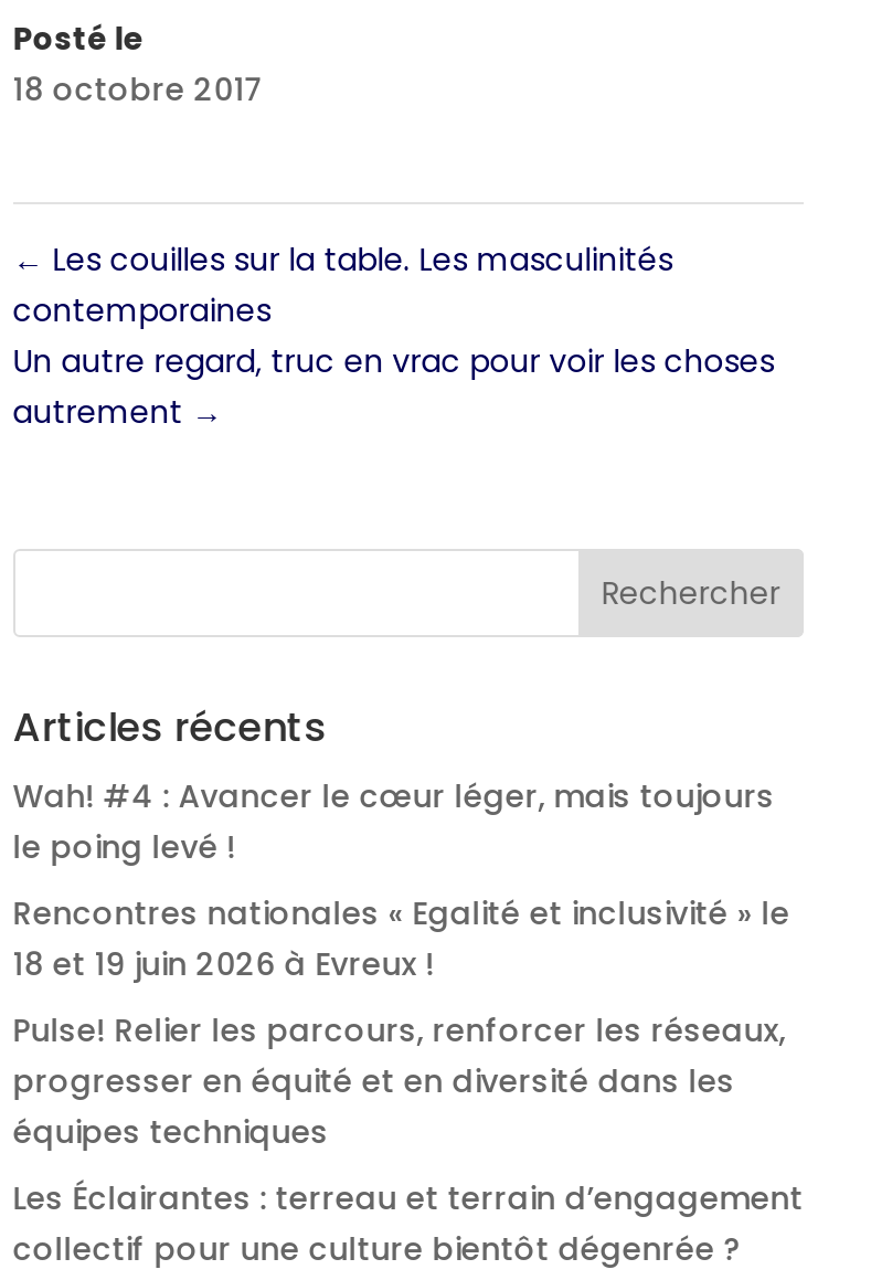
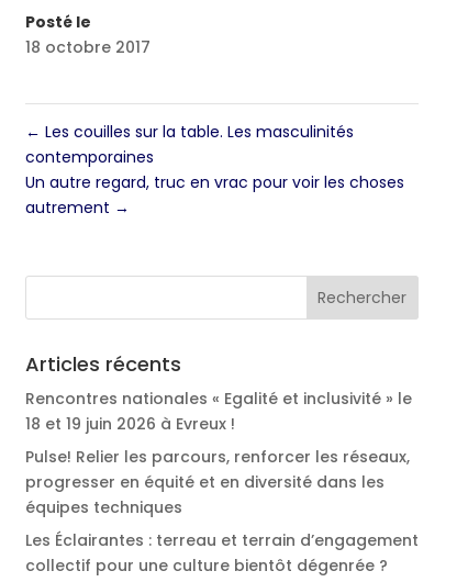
- Wah! #4 : Avancer le cœur léger, mais toujours
- le poing levé !
